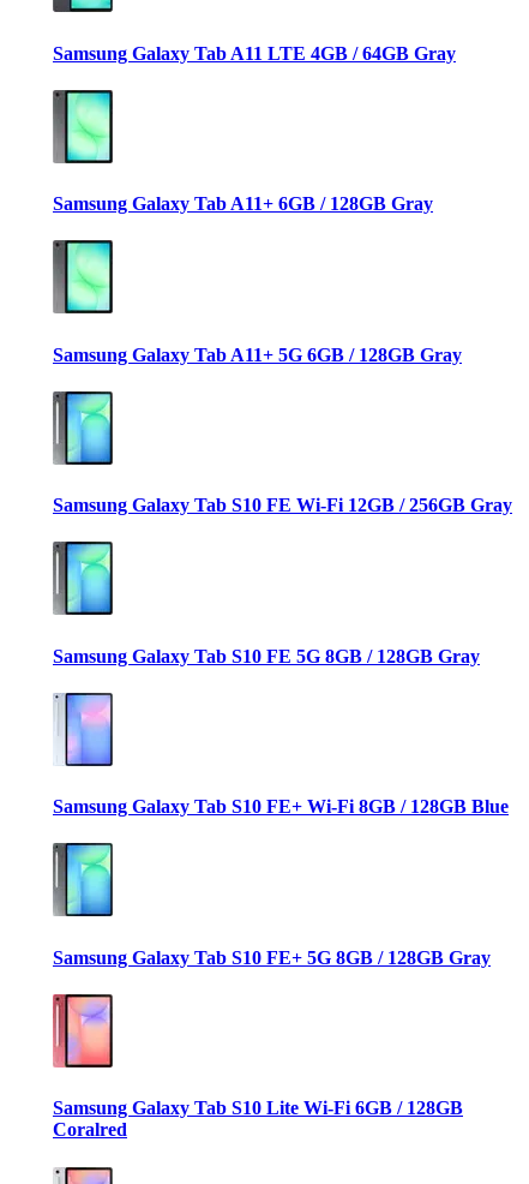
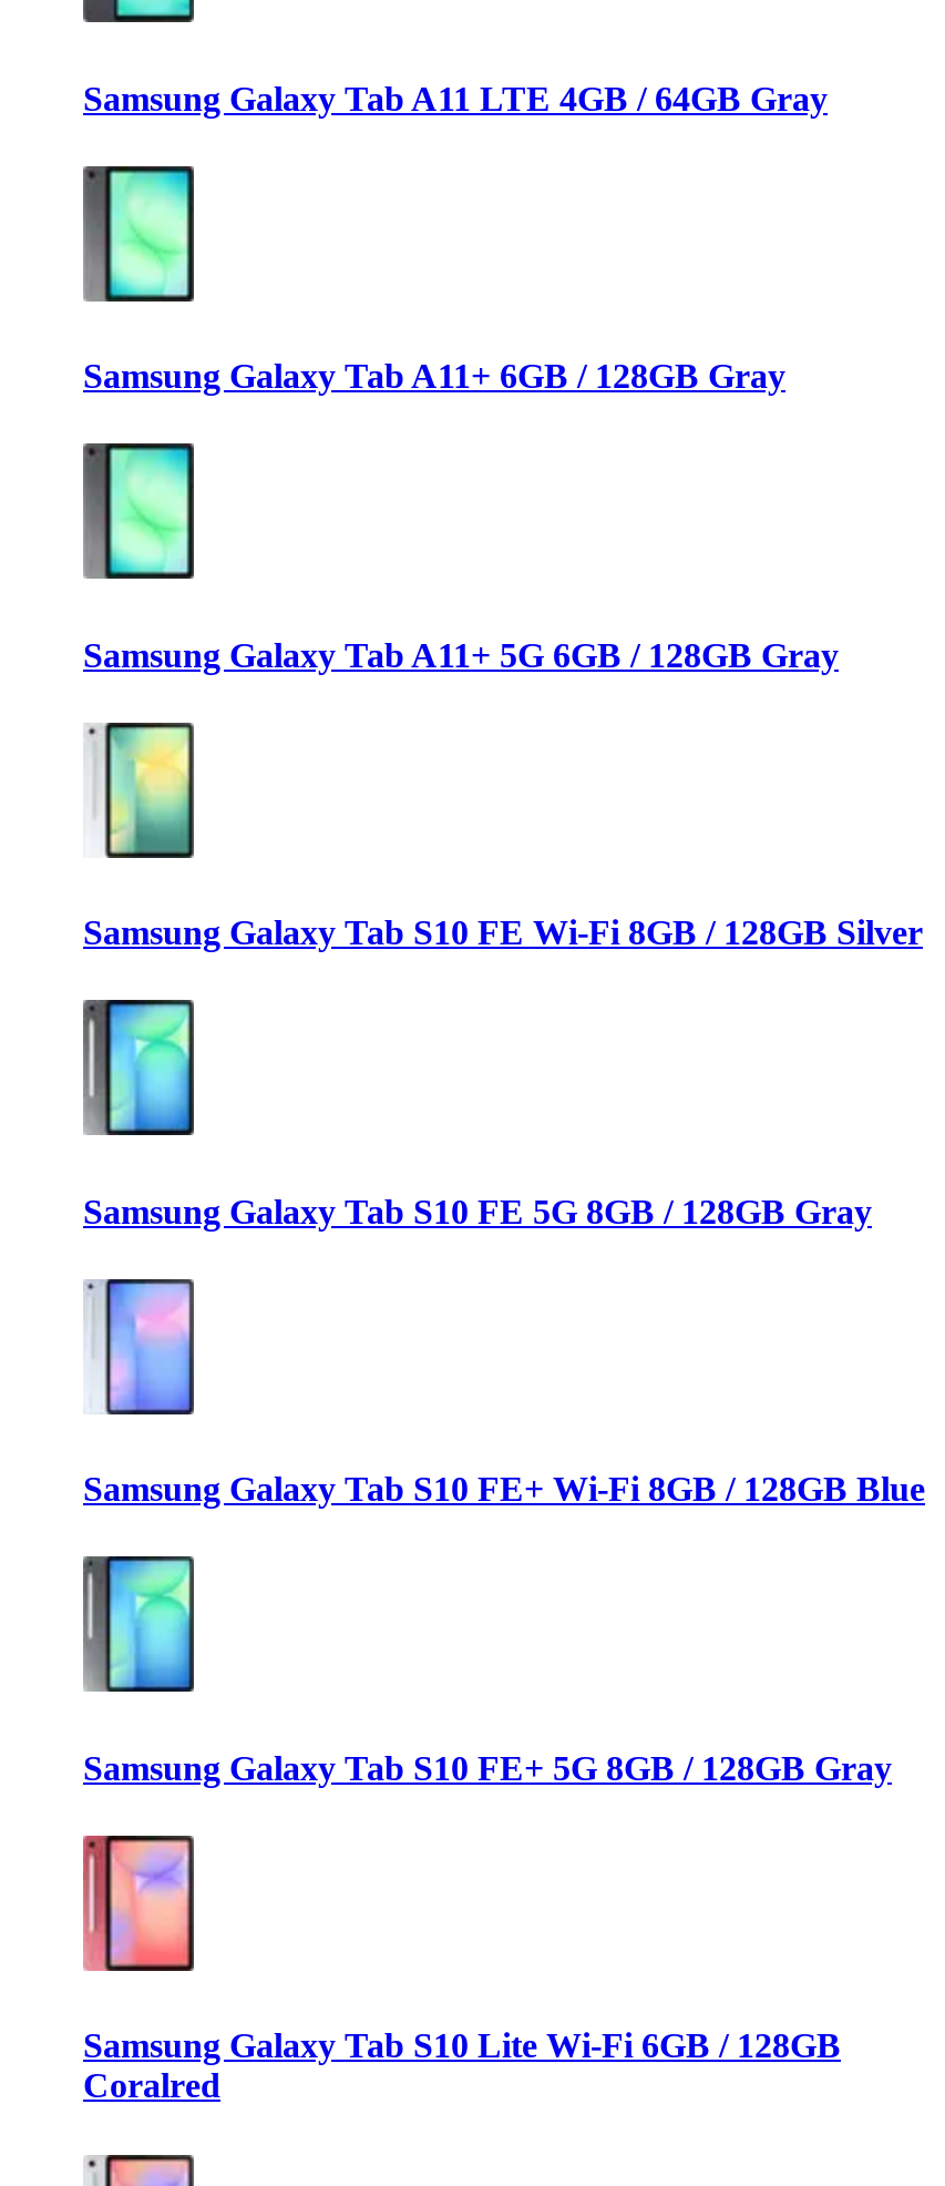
- [image]
- Samsung Galaxy Tab S10 FE Wi-Fi 12GB / 256GB Gray
+ [image]
+ Samsung Galaxy Tab S10 FE Wi-Fi 8GB / 128GB Silver
